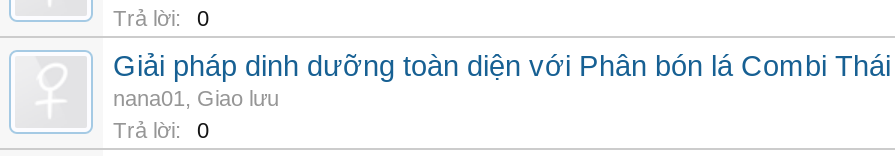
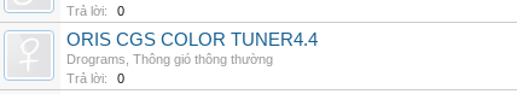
- Giải pháp dinh dưỡng toàn diện với Phân bón lá Combi Thái
- nana01, Giao lưu
+ ORIS CGS COLOR TUNER4.4
+ Drograms, Thông gió thông thường
